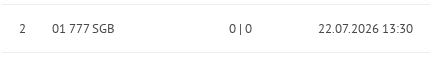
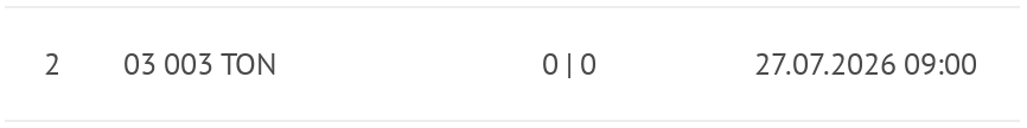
- 2 01 777 SGB
+ 2 03 003 TON

- 22.07.2026 13:30
+ 27.07.2026 09:00
